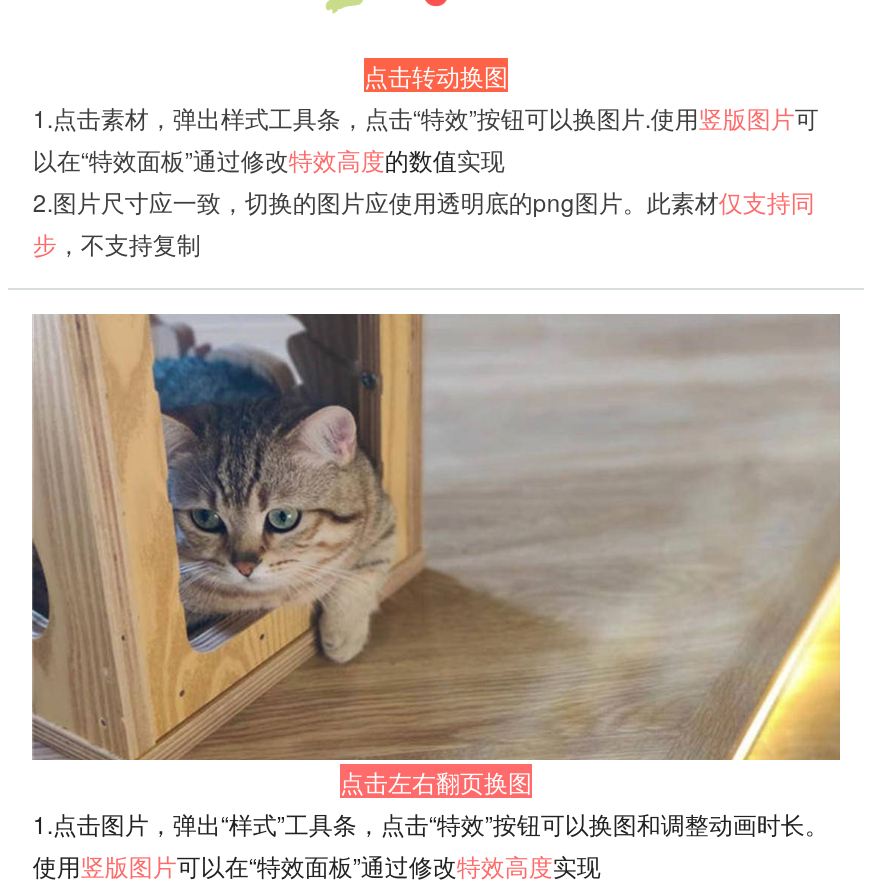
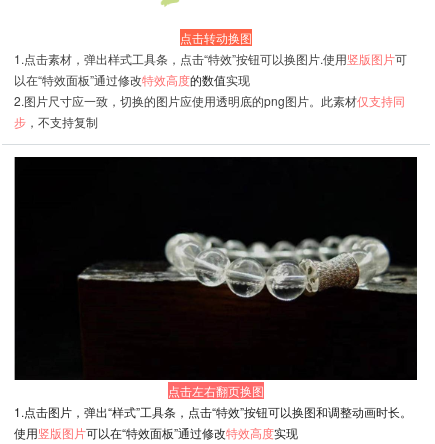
- [image]
+ [image]
